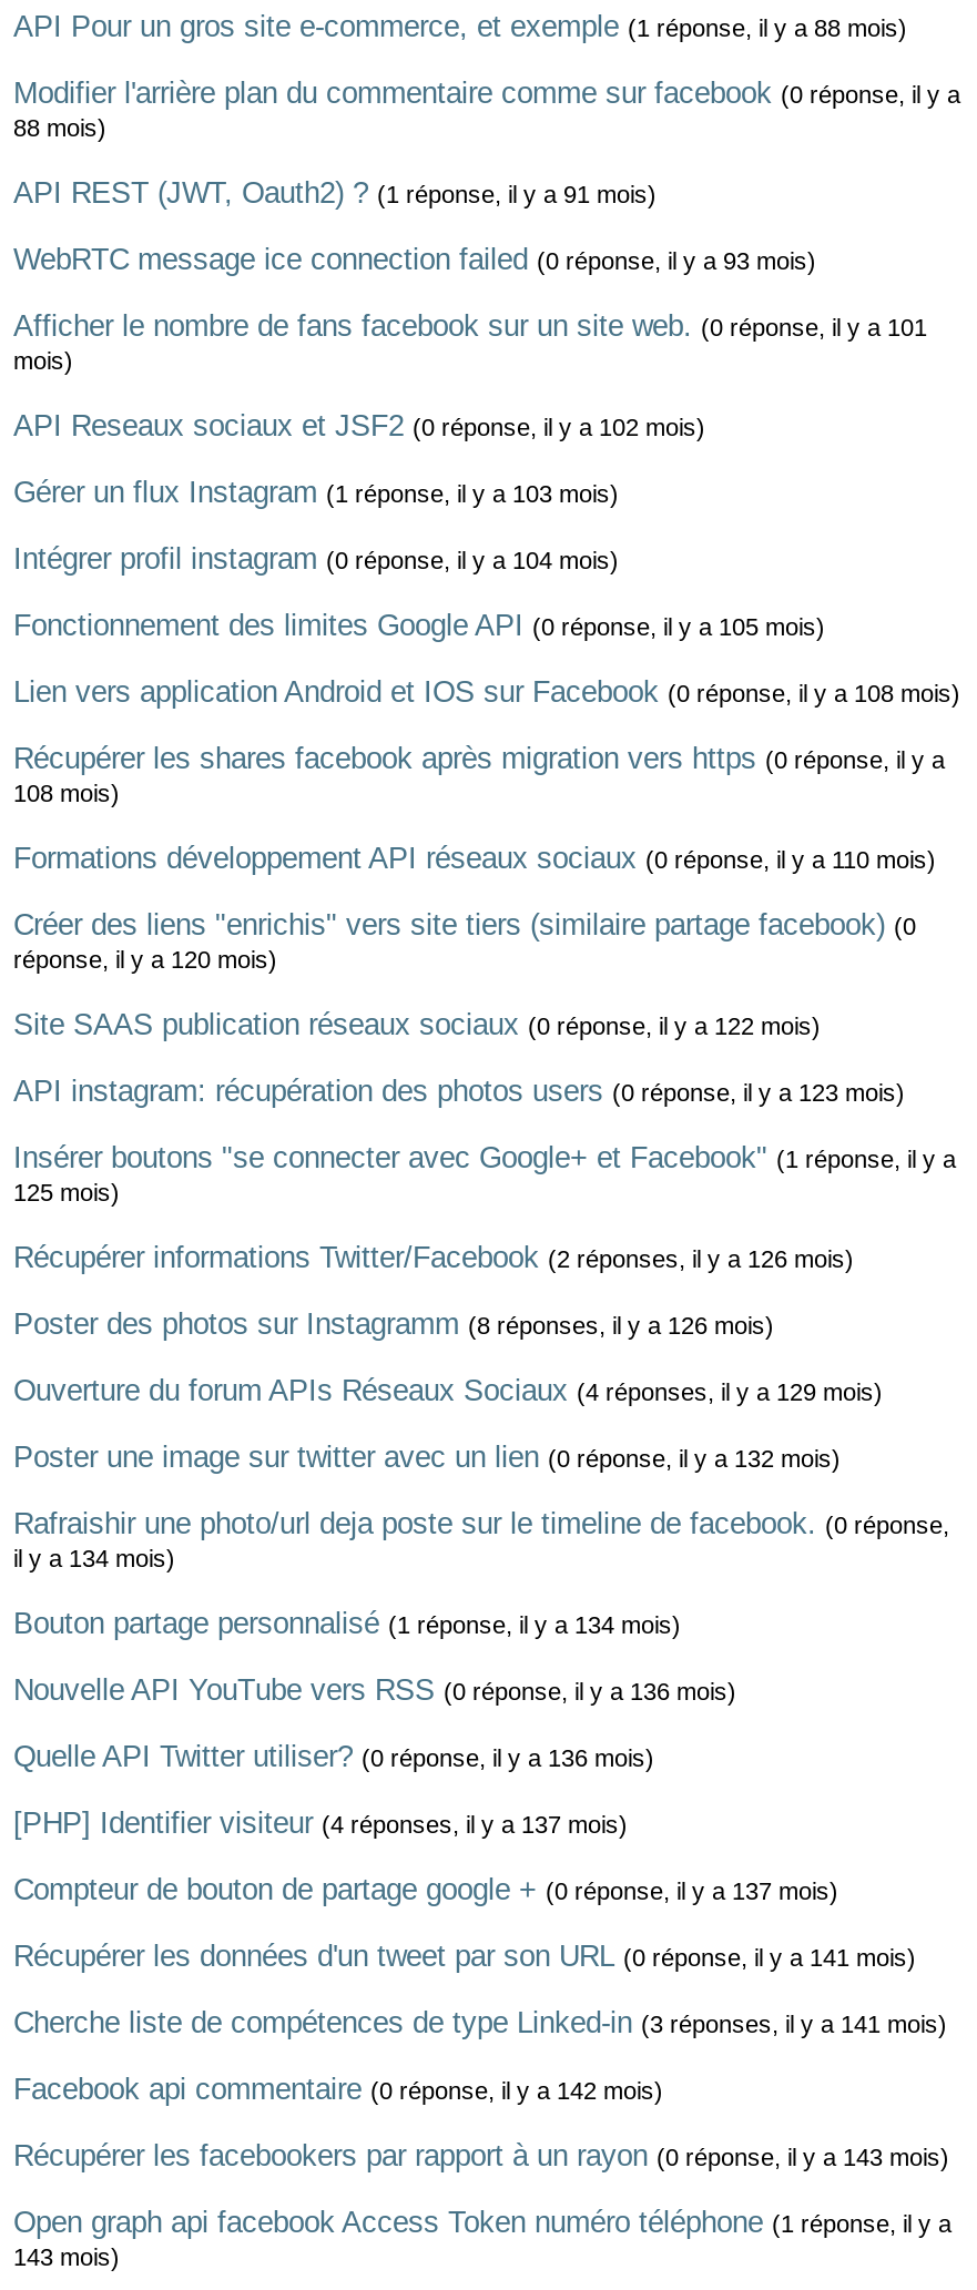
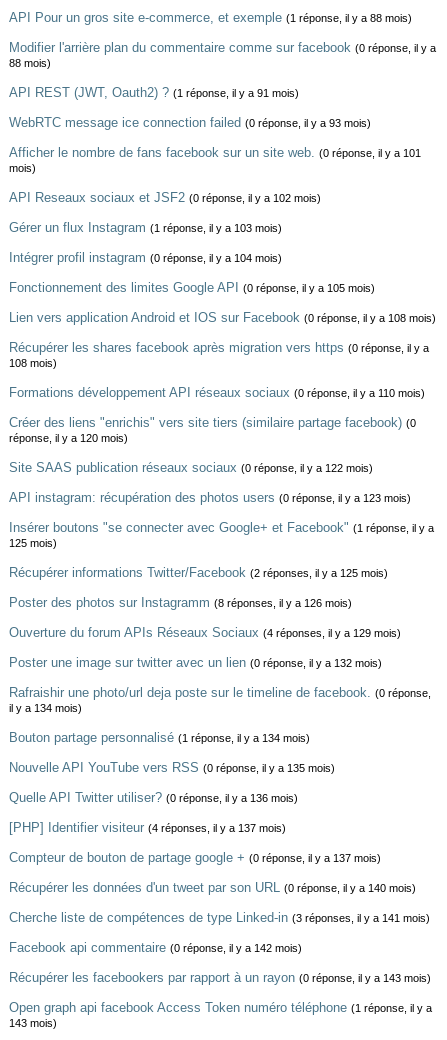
- Récupérer informations Twitter/Facebook (2 réponses, il y a 126 mois)
+ Récupérer informations Twitter/Facebook (2 réponses, il y a 125 mois)

- Nouvelle API YouTube vers RSS (0 réponse, il y a 136 mois)
+ Nouvelle API YouTube vers RSS (0 réponse, il y a 135 mois)

- Récupérer les données d'un tweet par son URL (0 réponse, il y a 141 mois)
+ Récupérer les données d'un tweet par son URL (0 réponse, il y a 140 mois)
